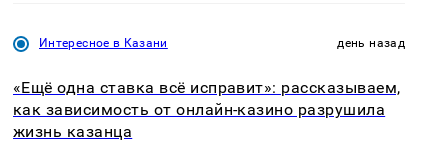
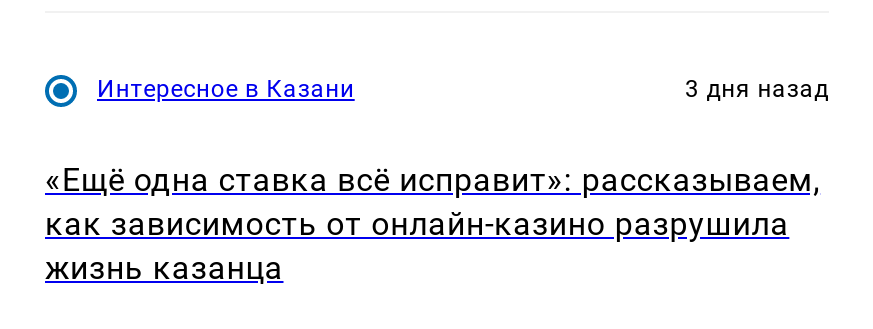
- день назад
+ 3 дня назад
